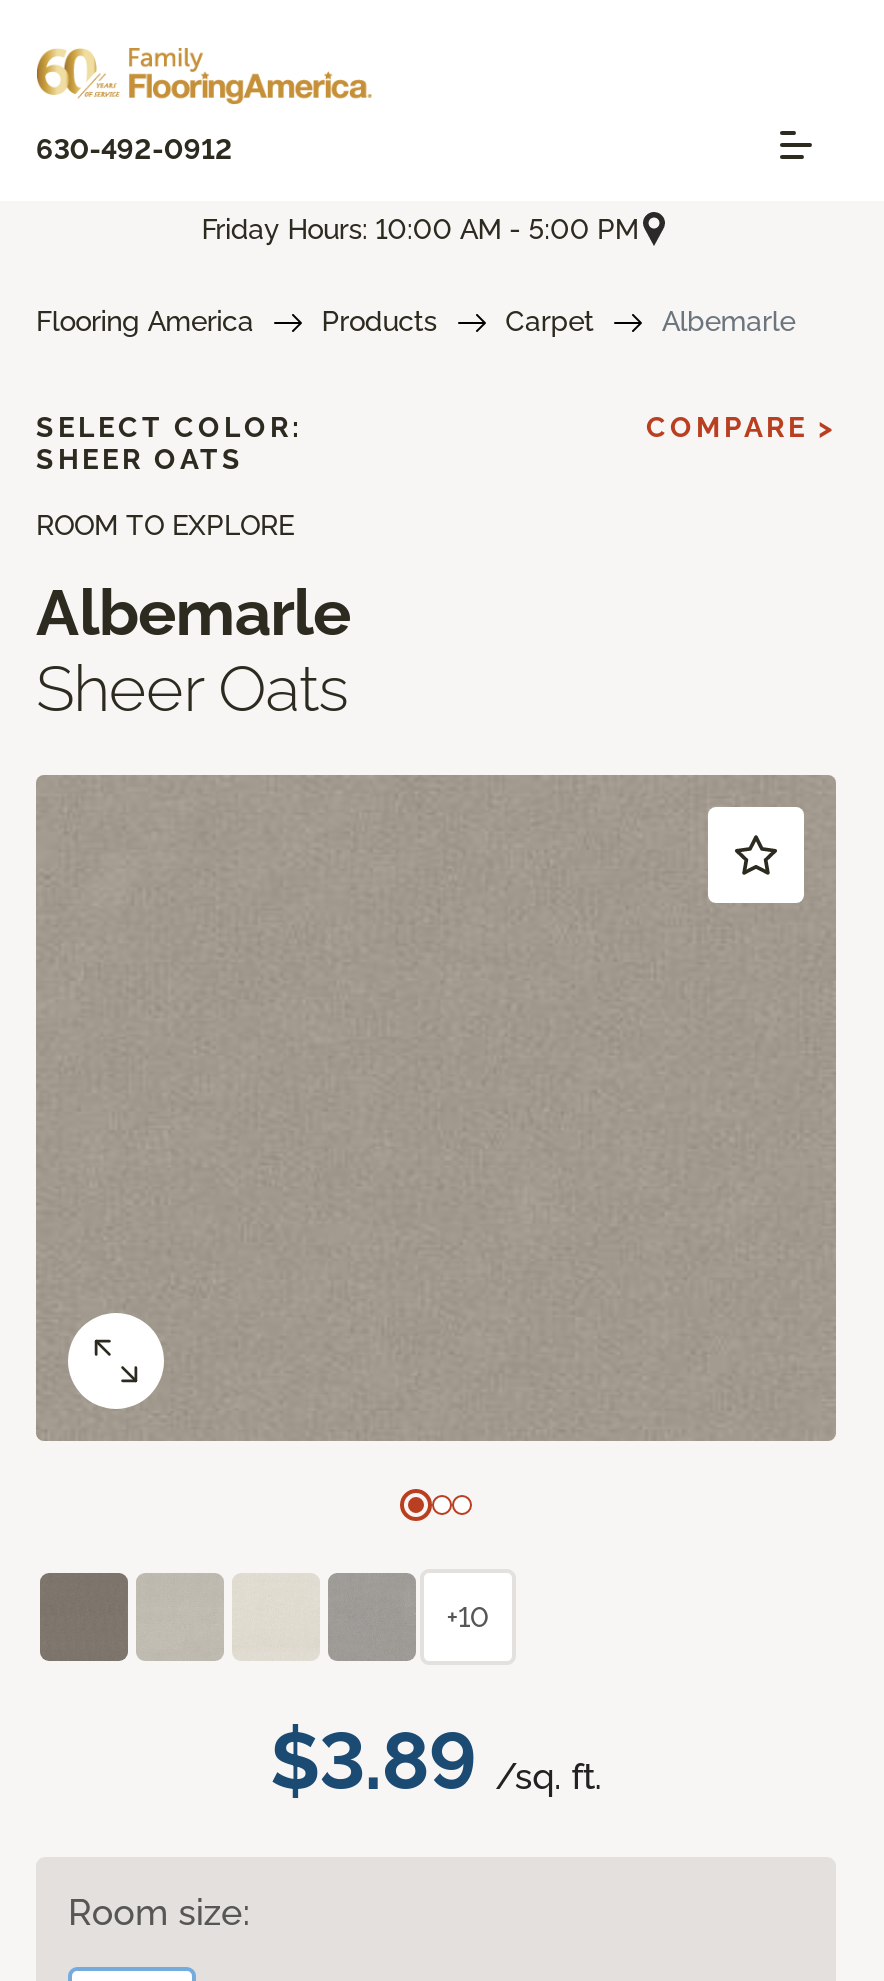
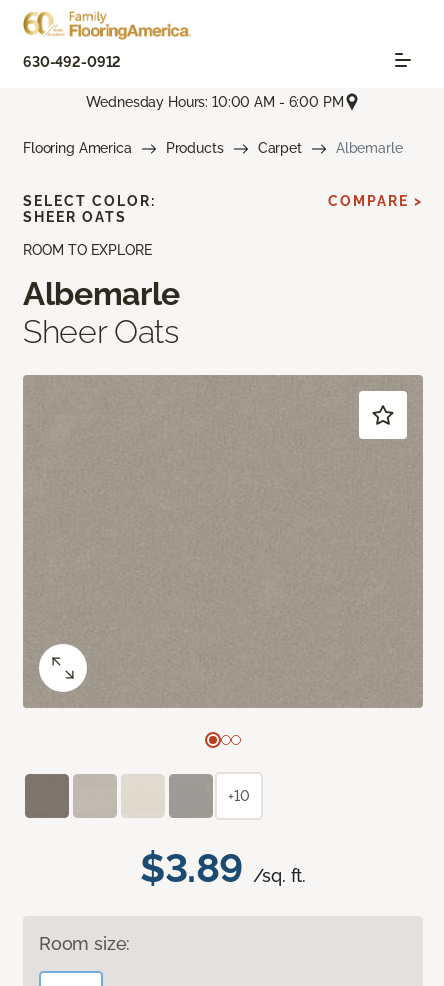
- Friday Hours: 10:00 AM - 5:00 PM
+ Wednesday Hours: 10:00 AM - 6:00 PM
